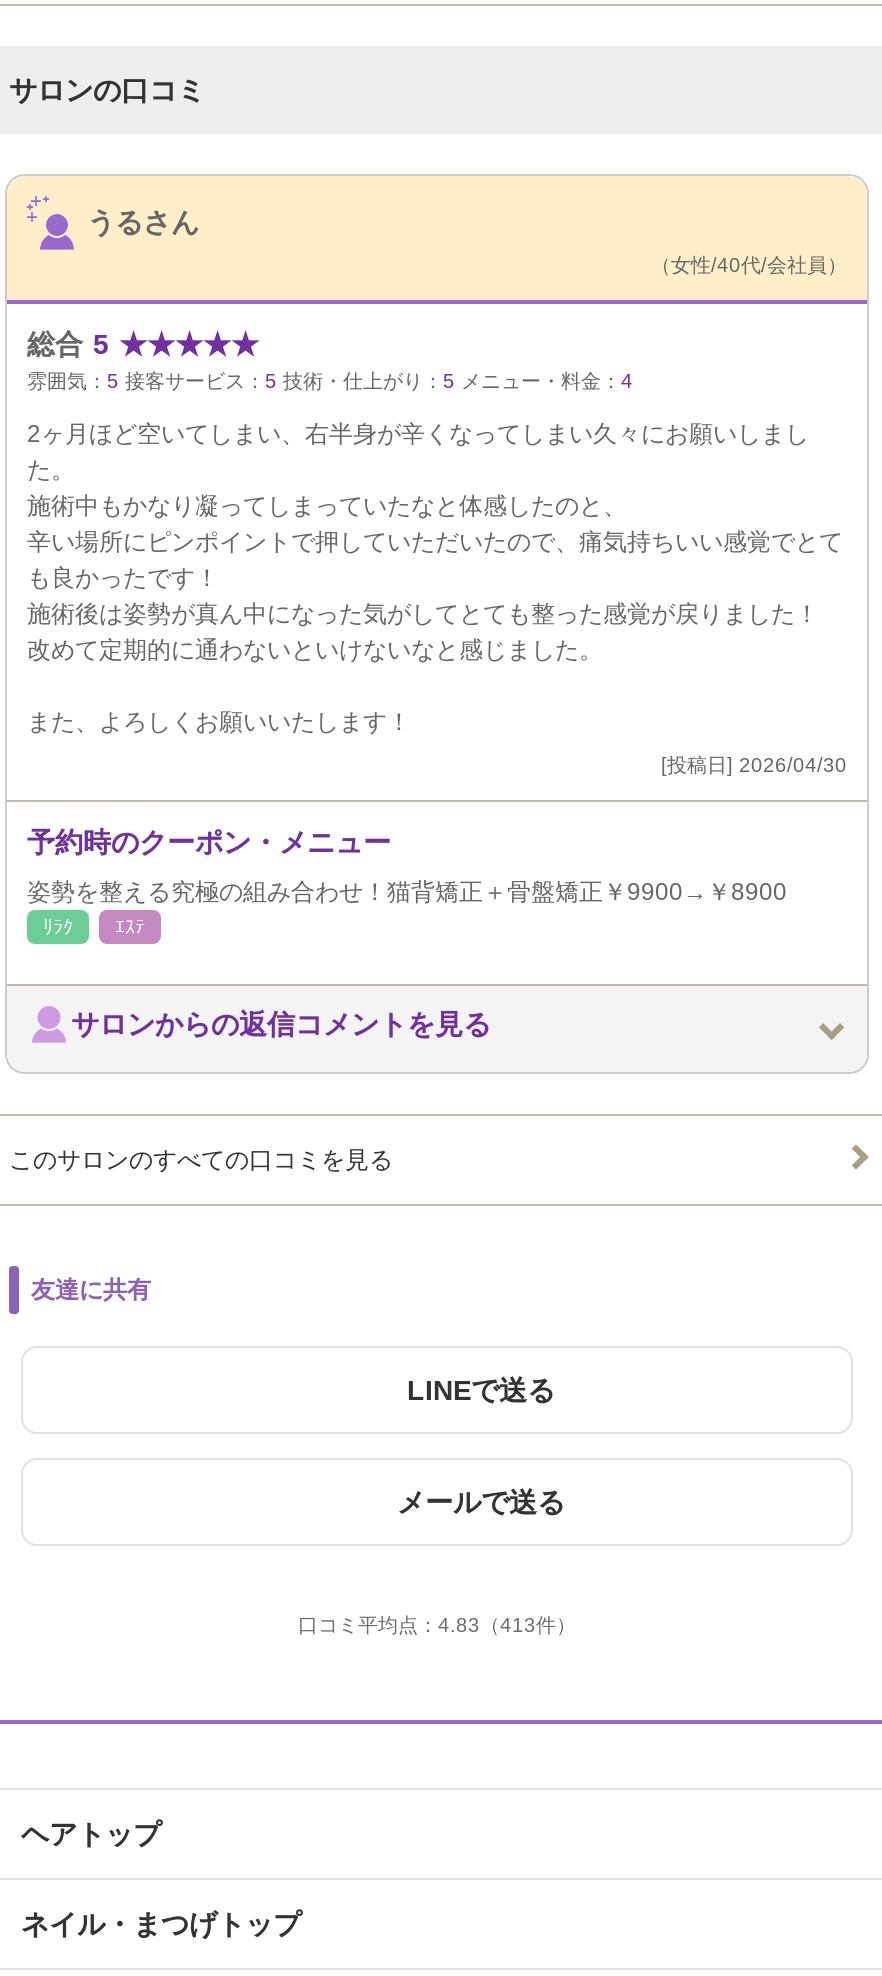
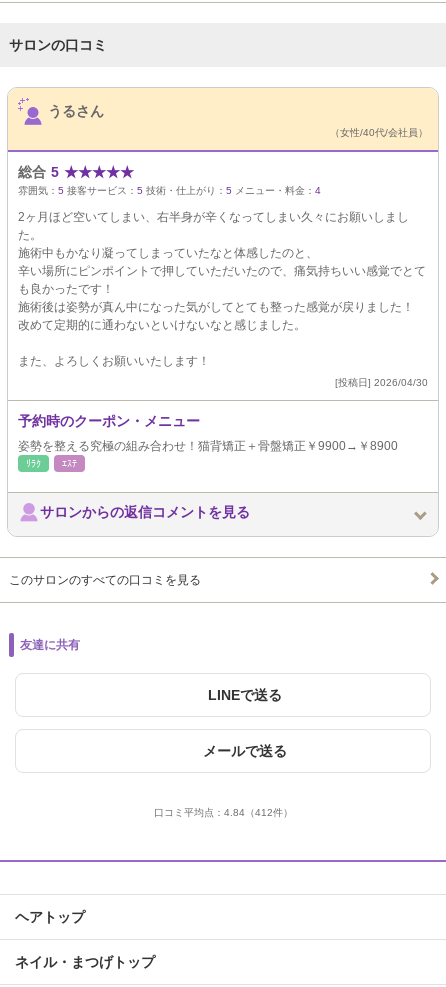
- 口コミ平均点：4.83（413件）
+ 口コミ平均点：4.84（412件）
